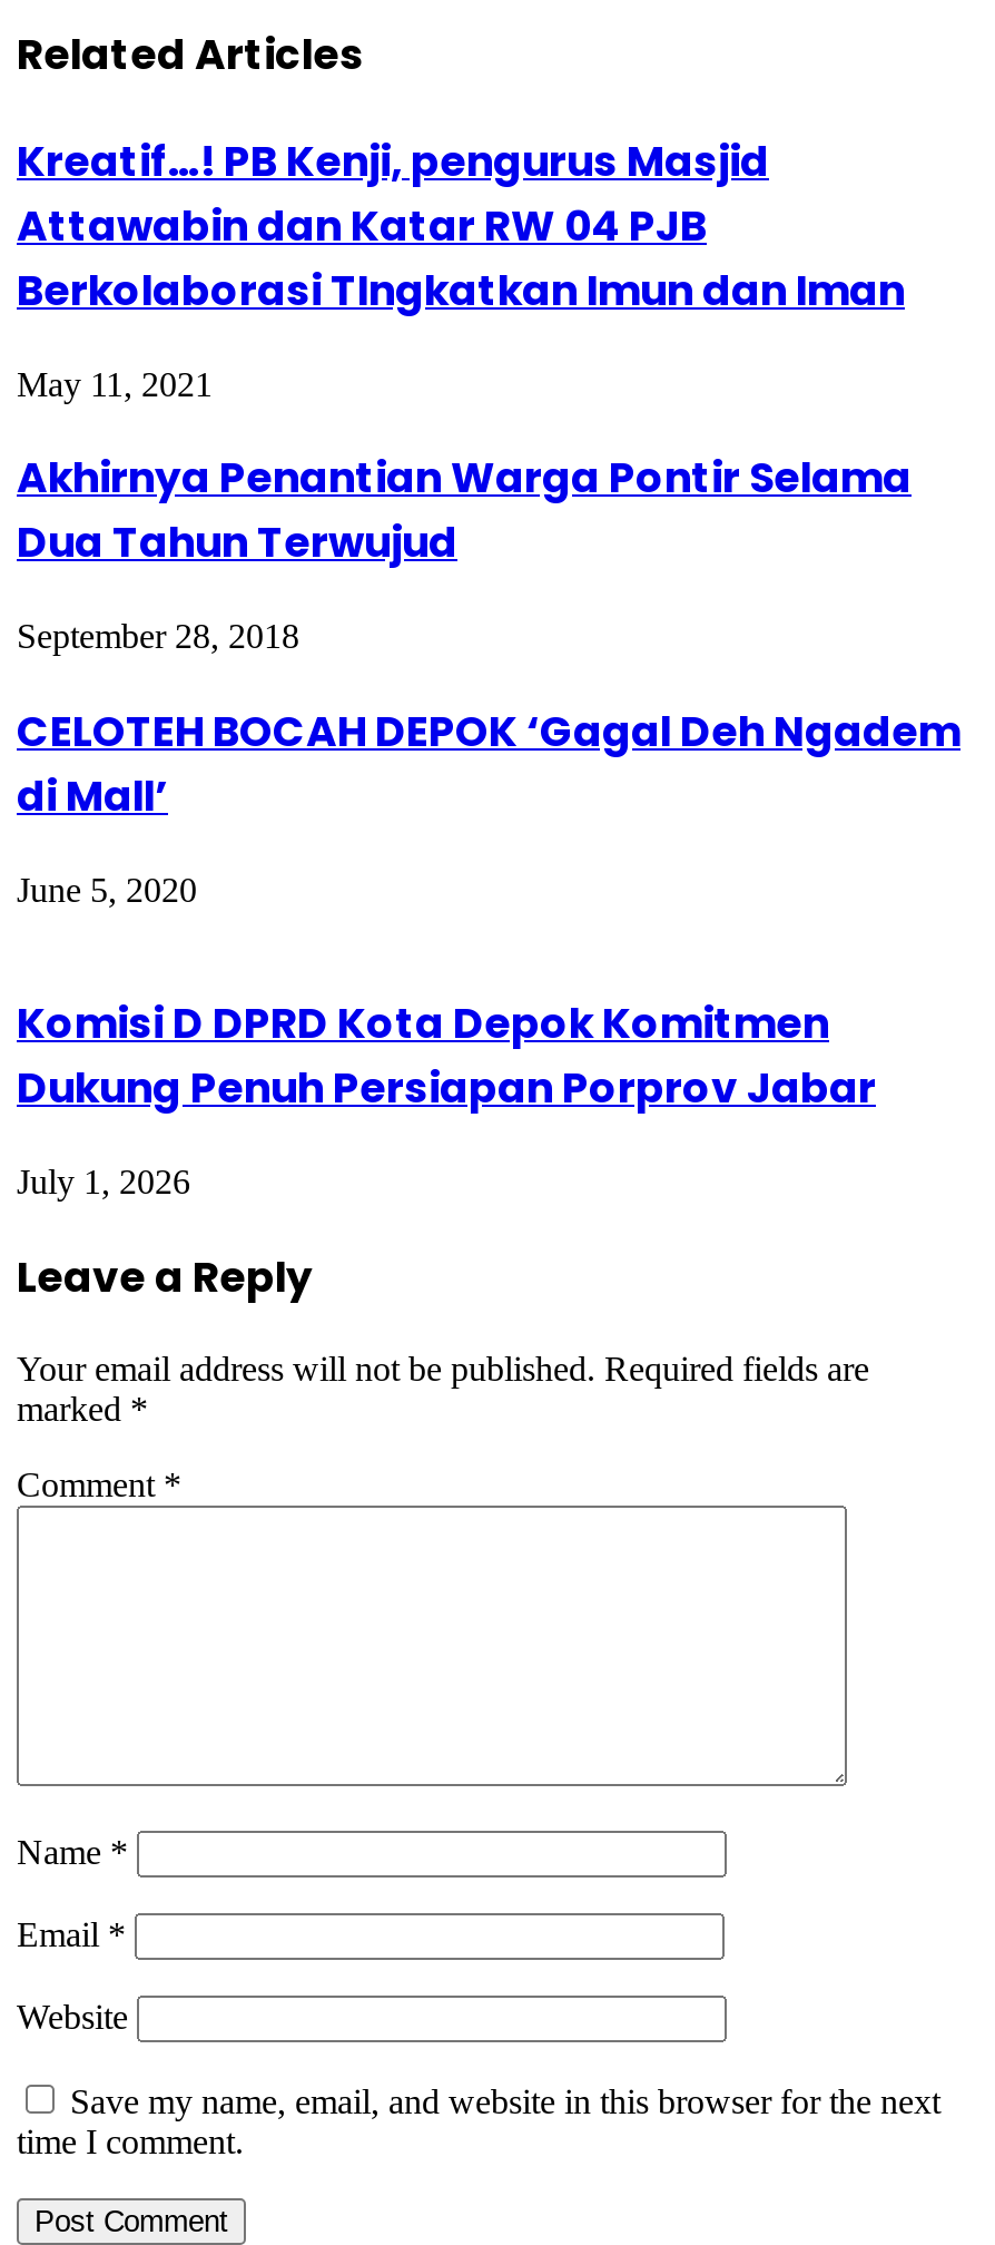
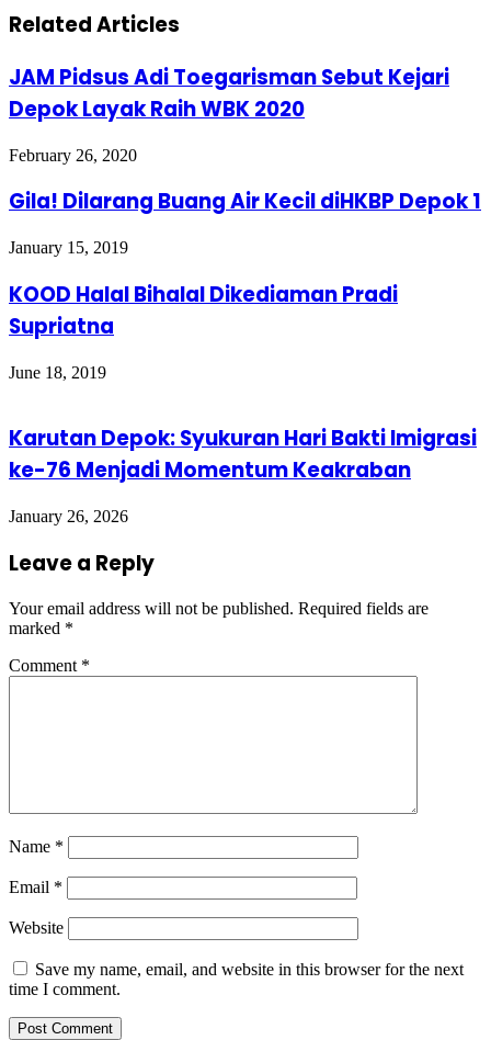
- Kreatif…! PB Kenji, pengurus Masjid
- Attawabin dan Katar RW 04 PJB
- Berkolaborasi TIngkatkan Imun dan Iman
+ JAM Pidsus Adi Toegarisman Sebut Kejari
+ Depok Layak Raih WBK 2020

- May 11, 2021
+ February 26, 2020

- Akhirnya Penantian Warga Pontir Selama
- Dua Tahun Terwujud
+ Gila! Dilarang Buang Air Kecil diHKBP Depok 1

- September 28, 2018
+ January 15, 2019

- CELOTEH BOCAH DEPOK ‘Gagal Deh Ngadem
- di Mall’
+ KOOD Halal Bihalal Dikediaman Pradi
+ Supriatna

- June 5, 2020
+ June 18, 2019

- Komisi D DPRD Kota Depok Komitmen
- Dukung Penuh Persiapan Porprov Jabar
+ Karutan Depok: Syukuran Hari Bakti Imigrasi
+ ke-76 Menjadi Momentum Keakraban

- July 1, 2026
+ January 26, 2026
